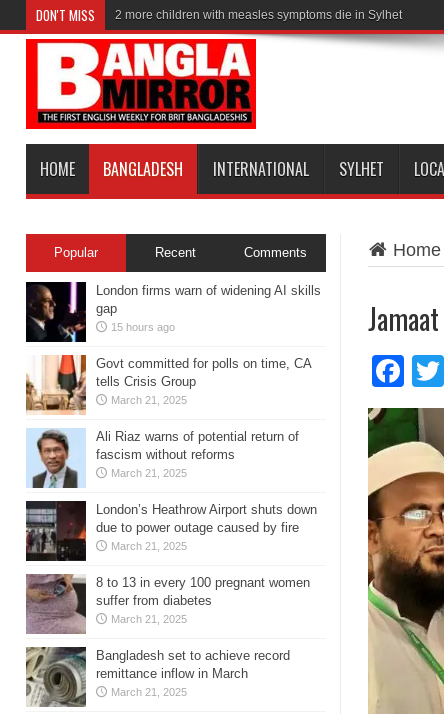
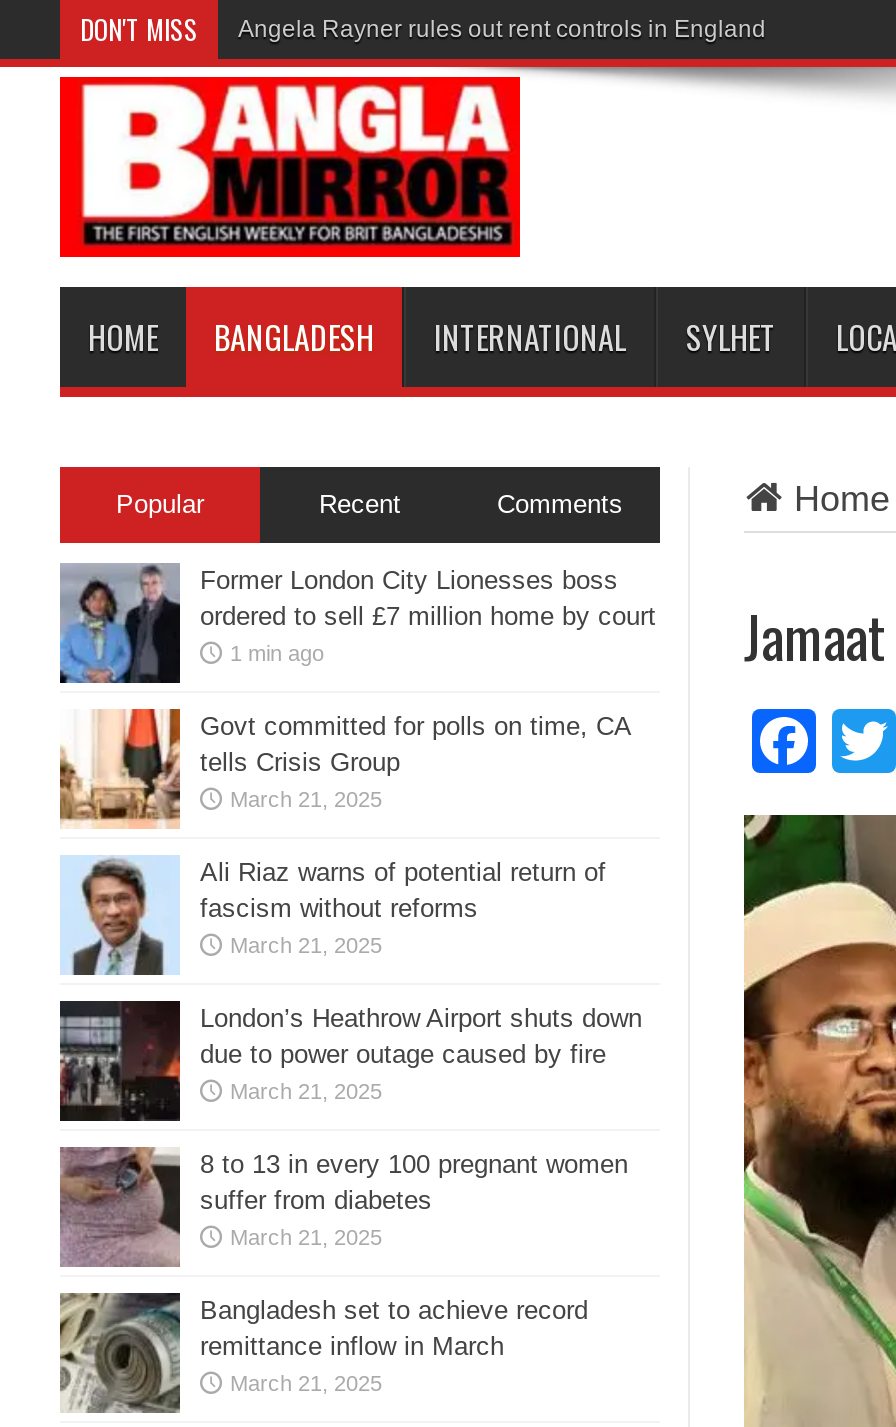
- 2 more children with measles symptoms die in Sylhet
+ Angela Rayner rules out rent controls in England

- [image]
- London firms warn of widening AI skills
- gap
- 15 hours ago
+ [image]
+ Former London City Lionesses boss
+ ordered to sell £7 million home by court
+ 1 min ago
